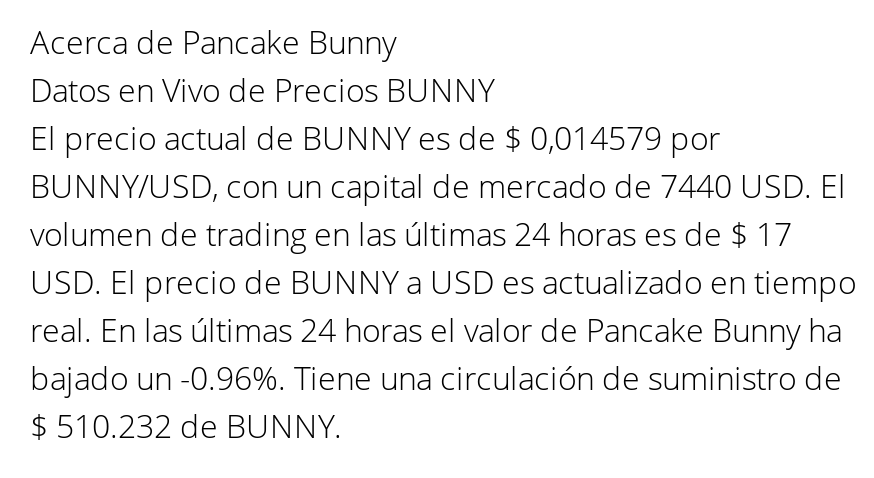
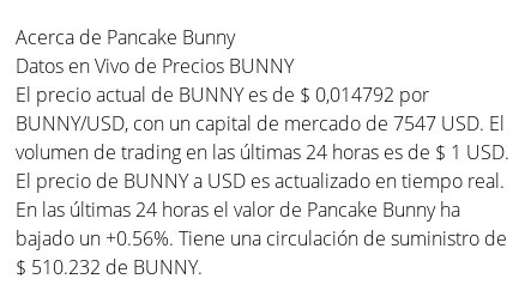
- El precio actual de BUNNY es de $ 0,014579 por
- BUNNY/USD, con un capital de mercado de 7440 USD. El
- volumen de trading en las últimas 24 horas es de $ 17
- USD. El precio de BUNNY a USD es actualizado en tiempo
- real. En las últimas 24 horas el valor de Pancake Bunny ha
- bajado un -0.96%. Tiene una circulación de suministro de
+ El precio actual de BUNNY es de $ 0,014792 por
+ BUNNY/USD, con un capital de mercado de 7547 USD. El
+ volumen de trading en las últimas 24 horas es de $ 1 USD.
+ El precio de BUNNY a USD es actualizado en tiempo real.
+ En las últimas 24 horas el valor de Pancake Bunny ha
+ bajado un +0.56%. Tiene una circulación de suministro de
